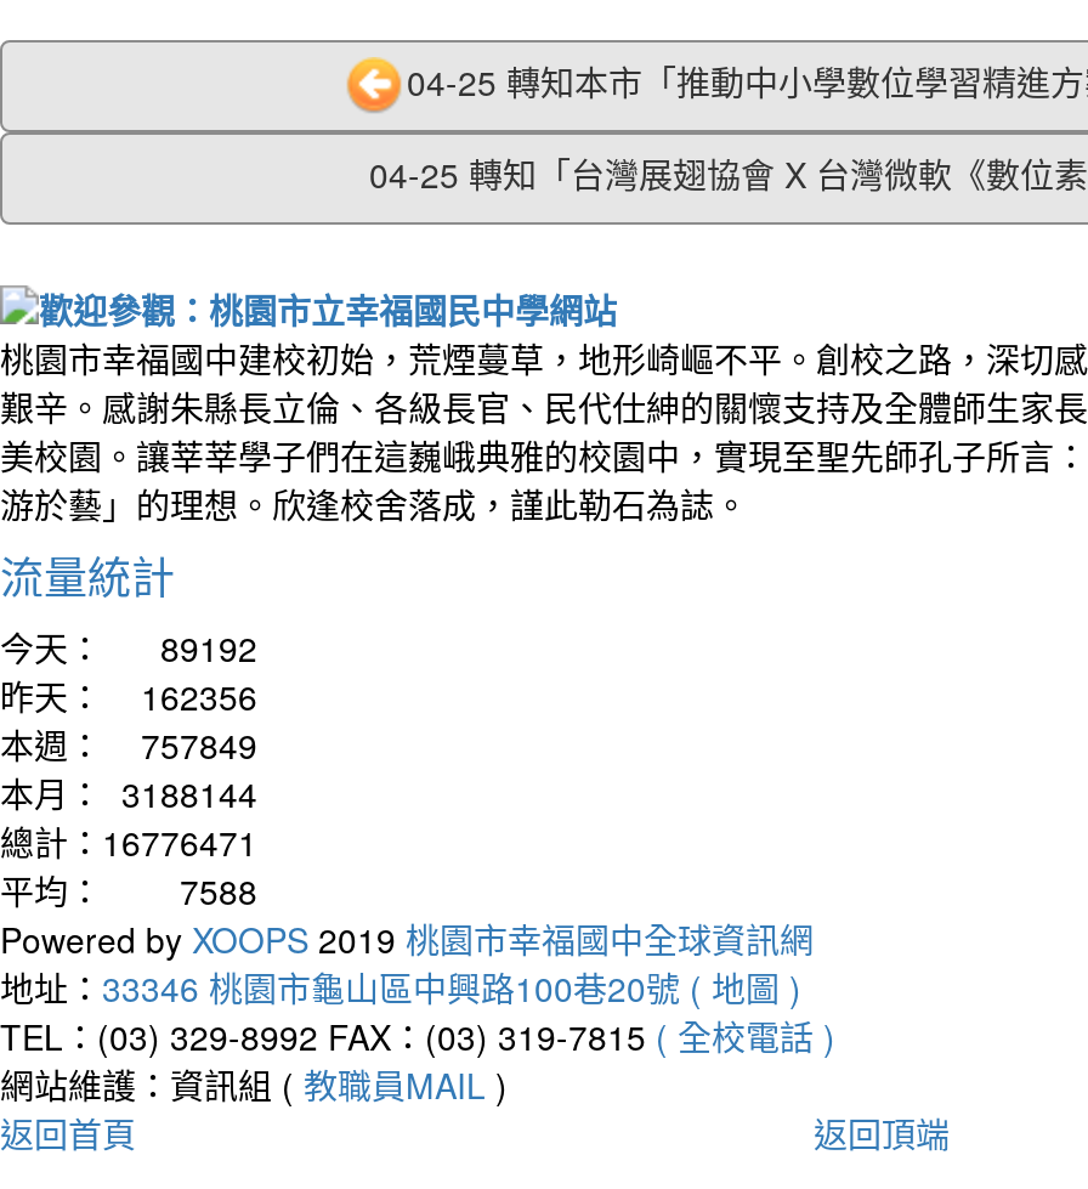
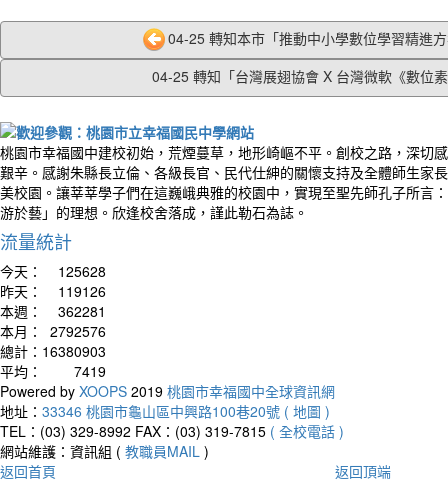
- 今天： 89192
+ 今天： 125628

- 昨天： 162356
+ 昨天： 119126

- 本週： 757849
+ 本週： 362281

- 本月： 3188144
+ 本月： 2792576

- 總計：16776471
+ 總計：16380903

- 平均： 7588
+ 平均： 7419
